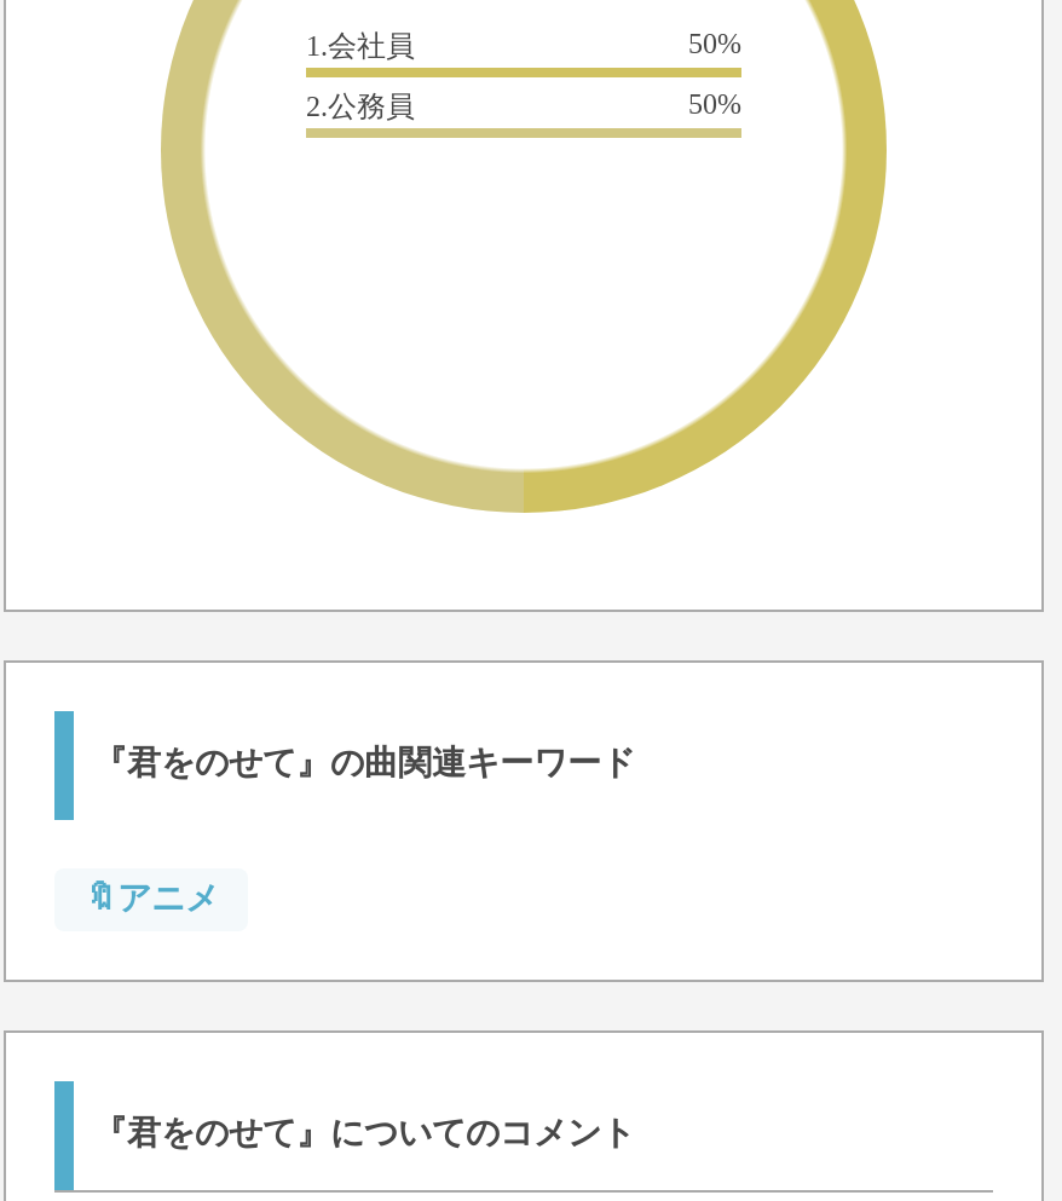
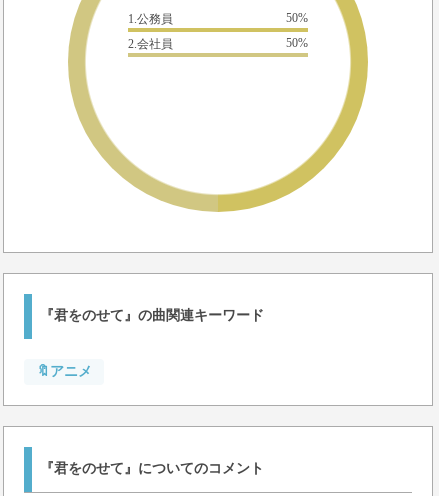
- 1.会社員
+ 1.公務員

- 2.公務員
+ 2.会社員
